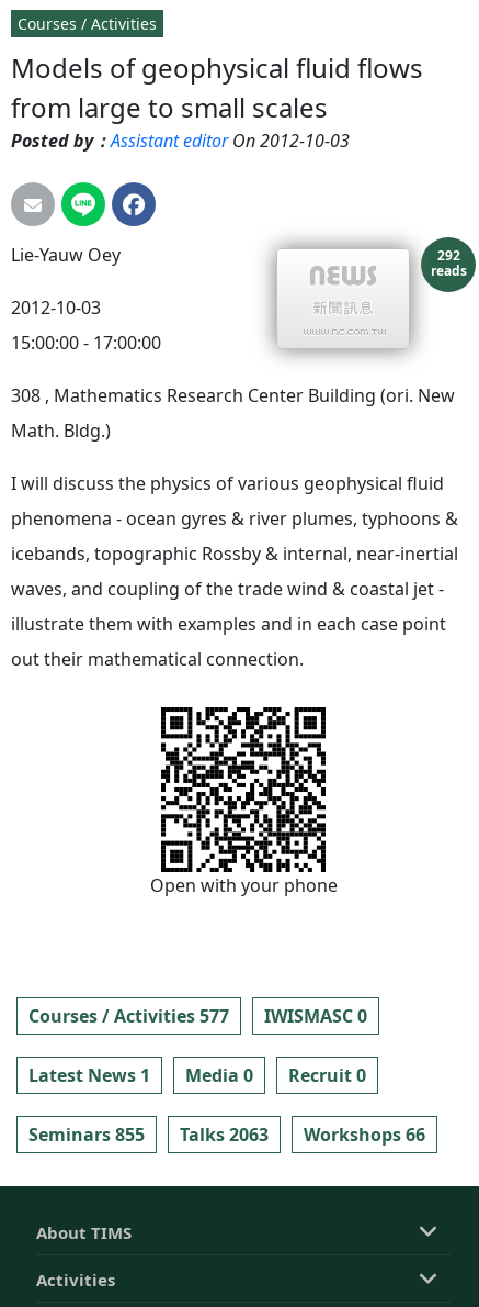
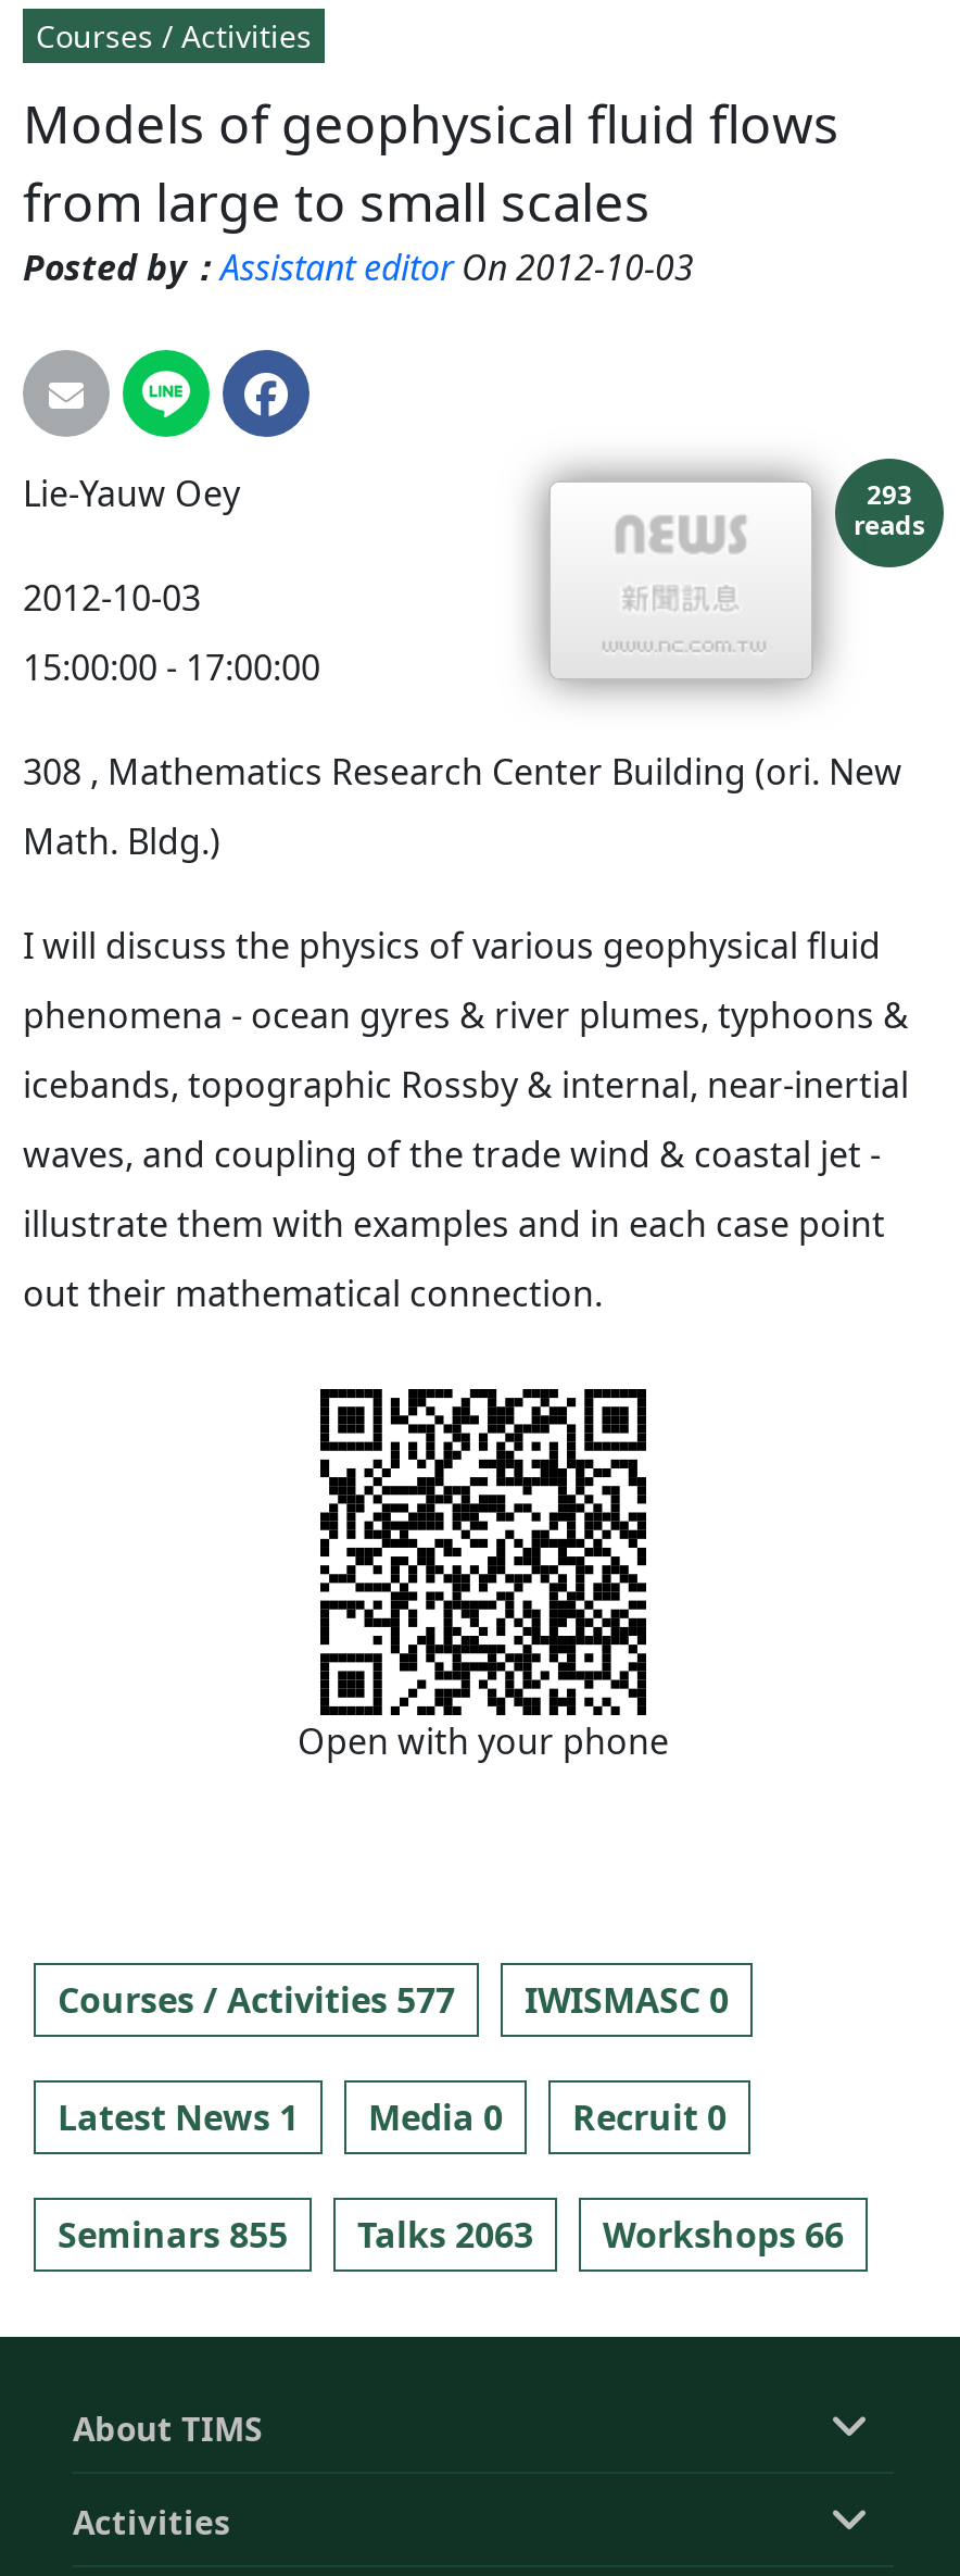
- 292
+ 293
